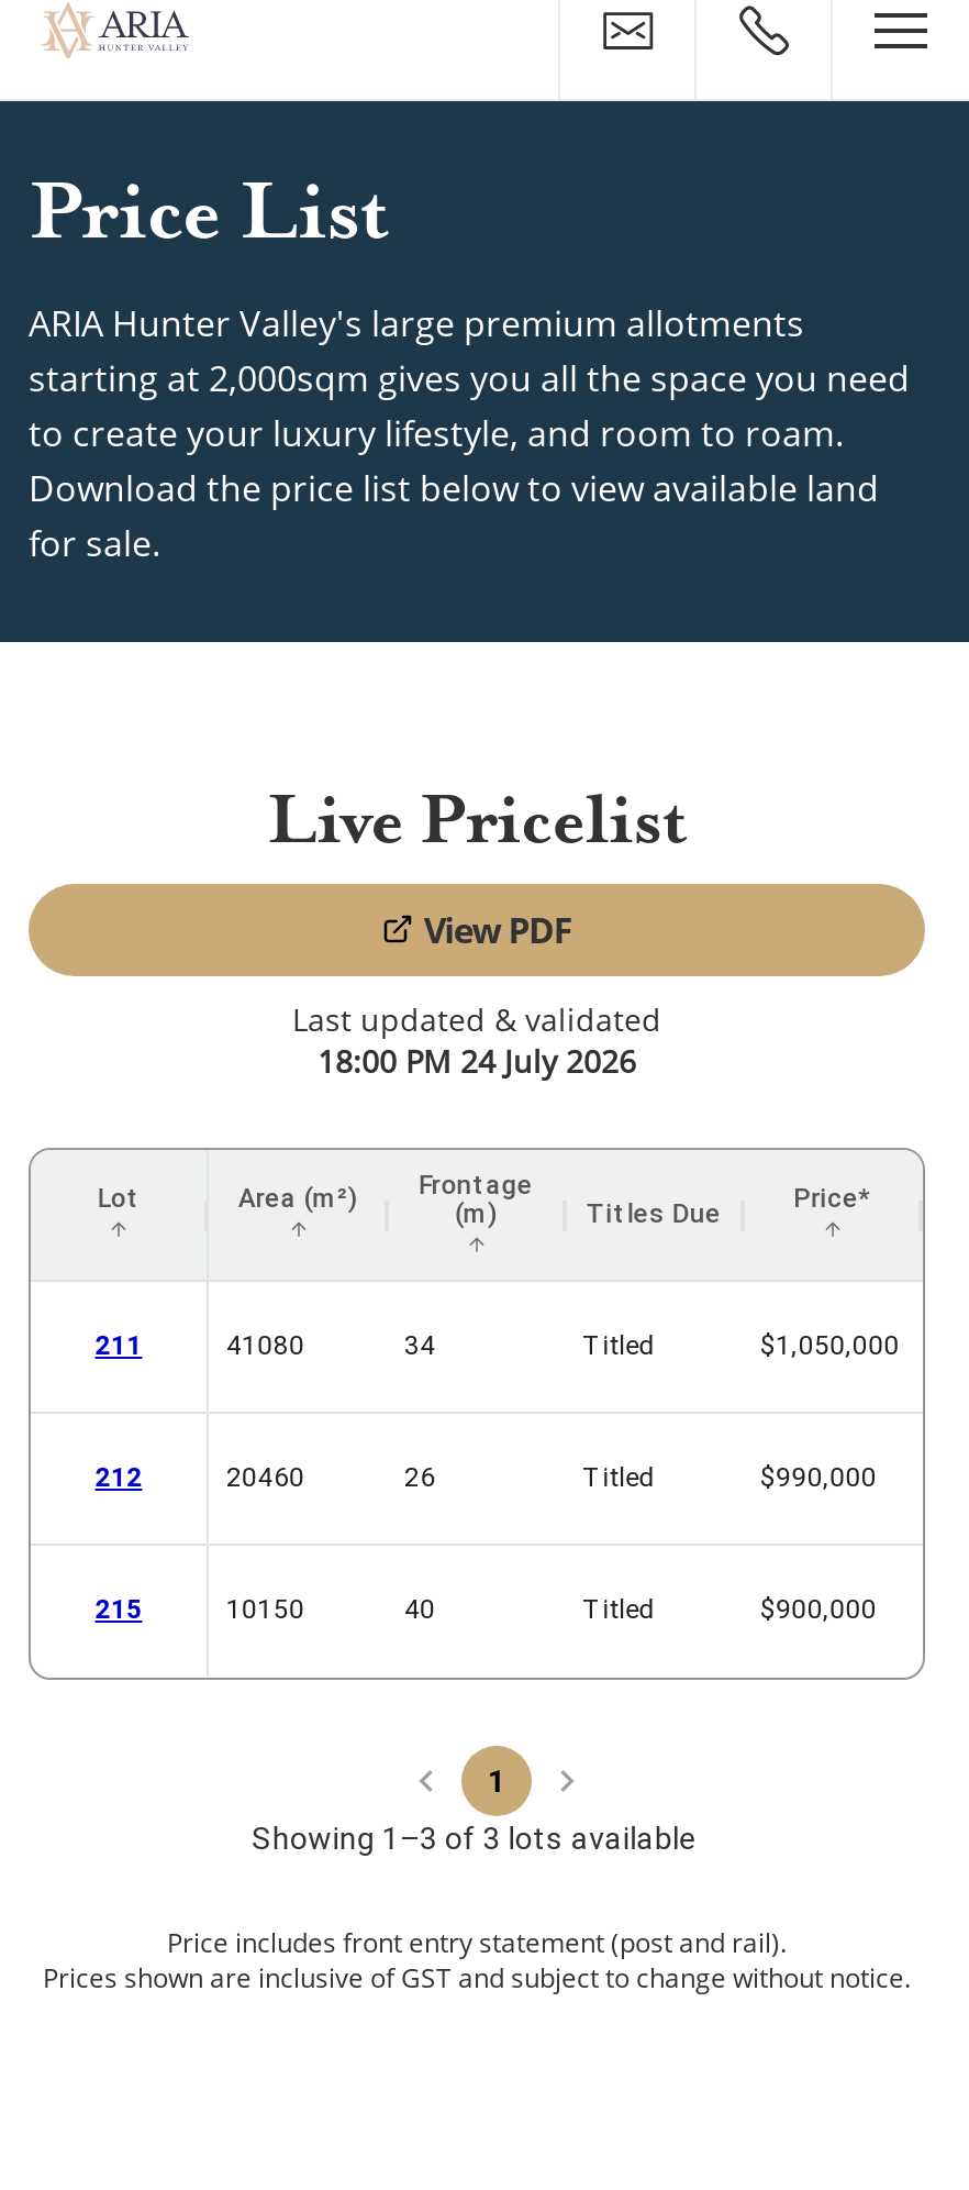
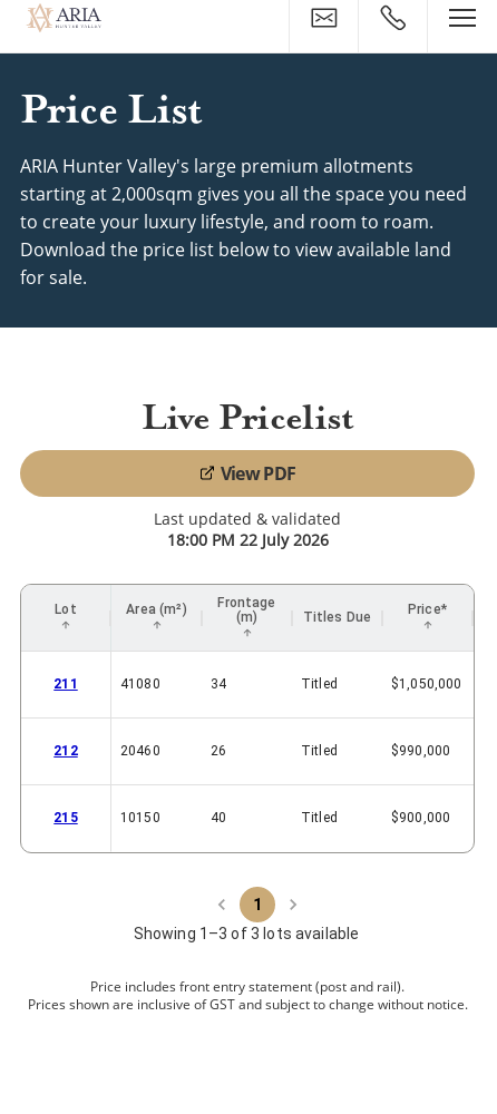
- 18:00 PM 24 July 2026
+ 18:00 PM 22 July 2026
